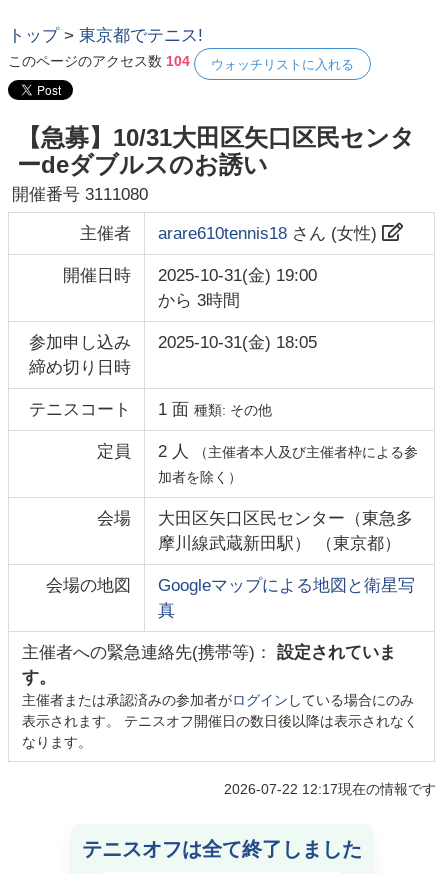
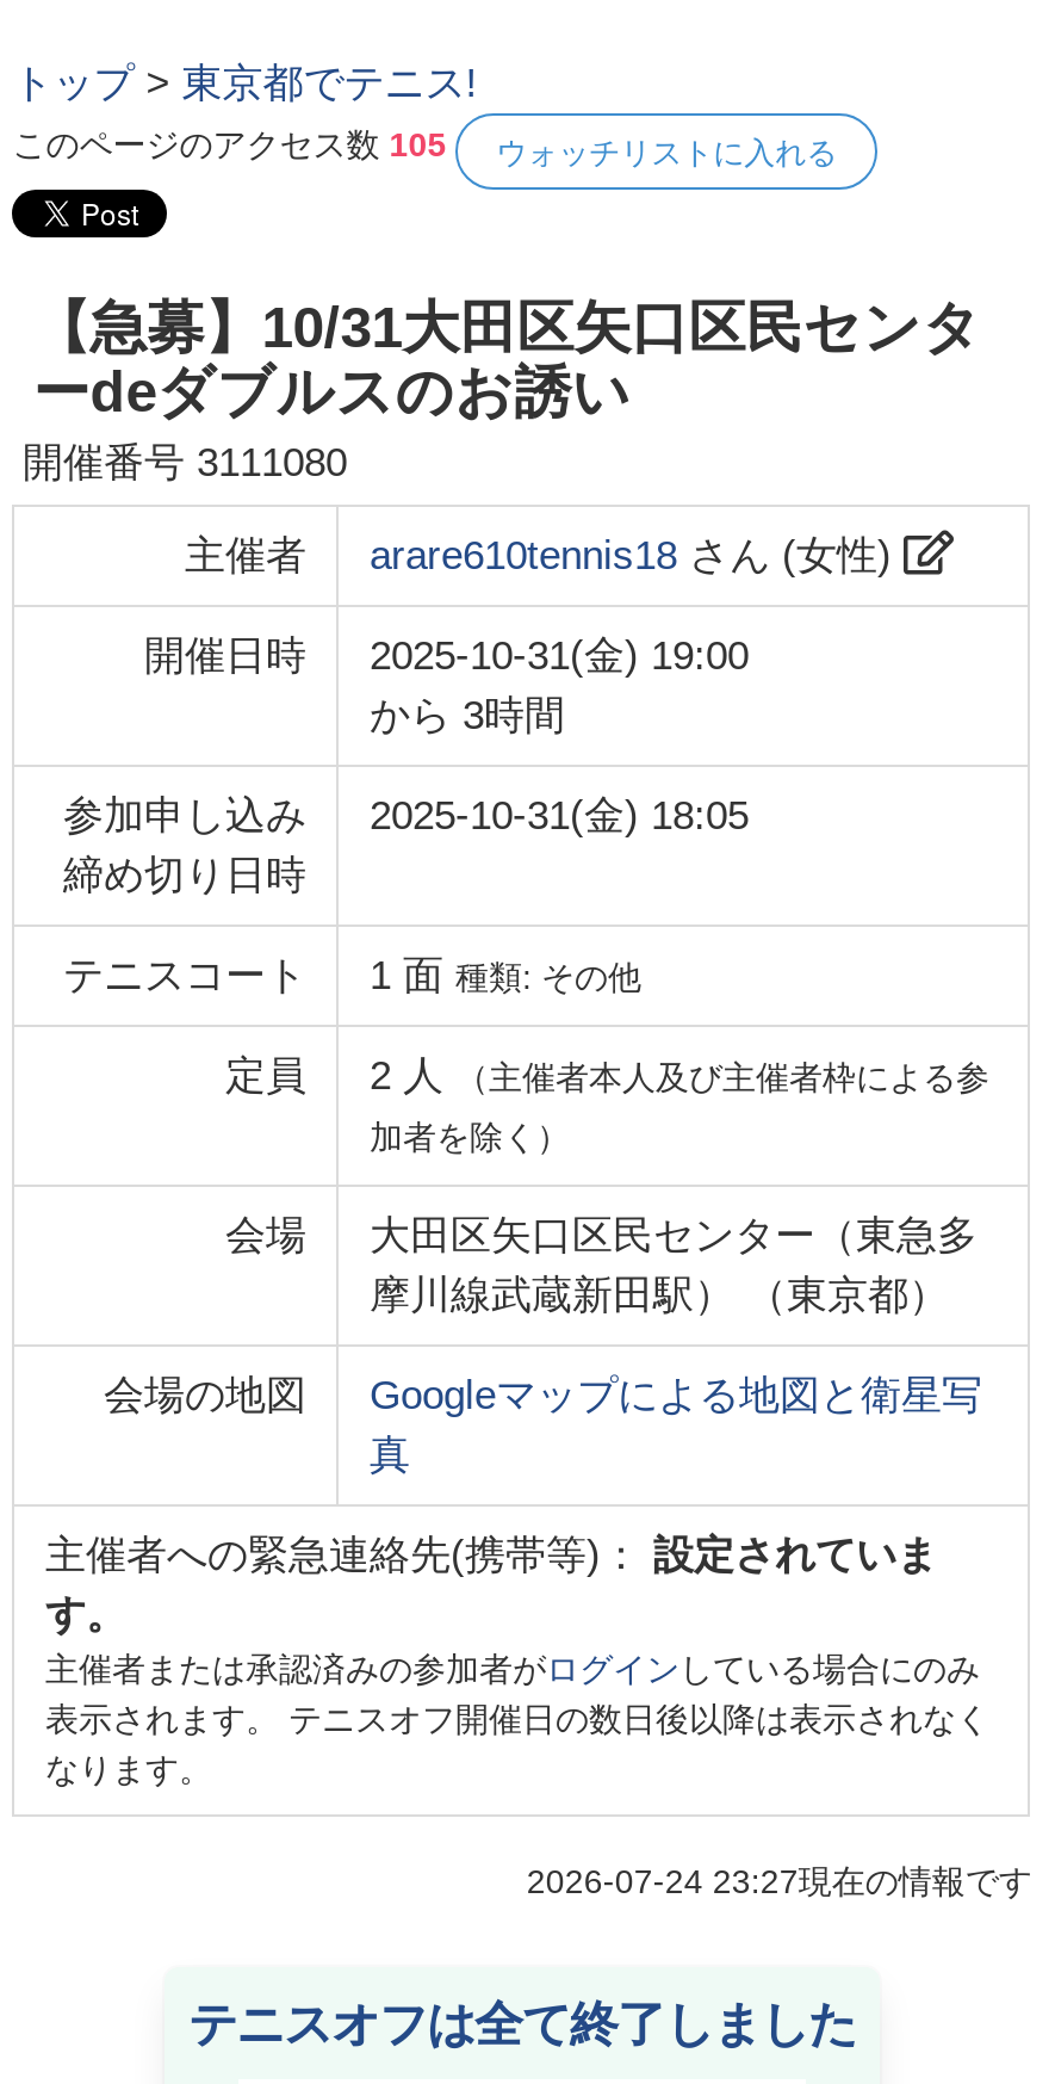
- このページのアクセス数104
+ このページのアクセス数105

- 2026-07-22 12:17現在の情報です
+ 2026-07-24 23:27現在の情報です
